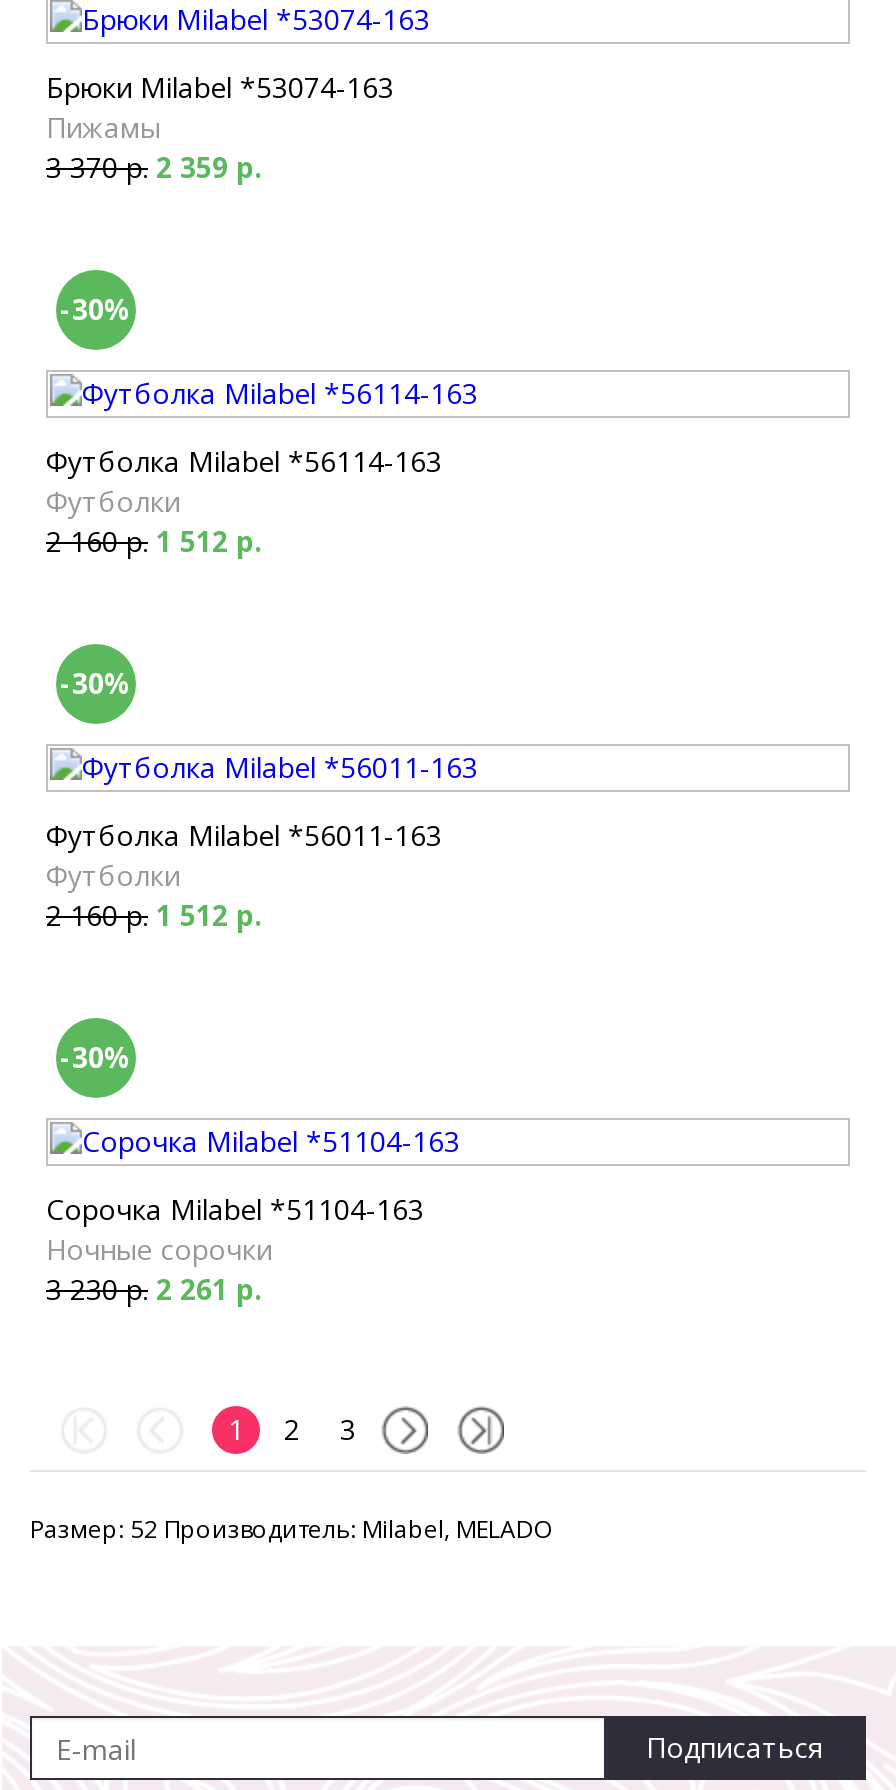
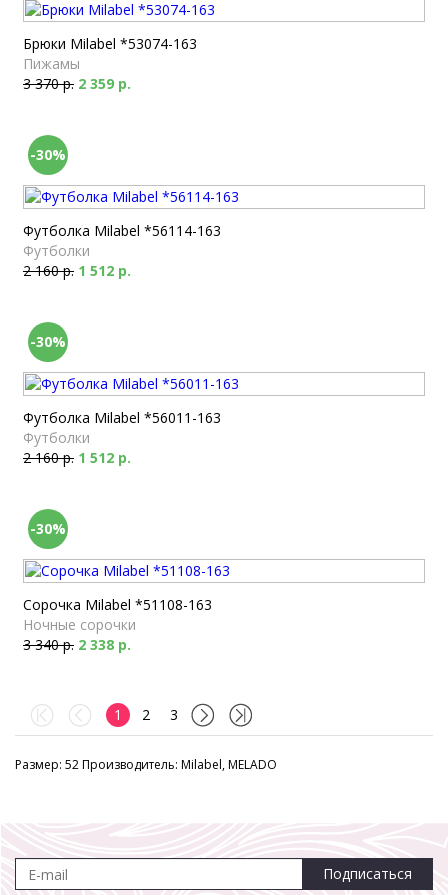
- Сорочка Milabel *51104-163
+ Сорочка Milabel *51108-163

- 3 230 р. 2 261 р.
+ 3 340 р. 2 338 р.
